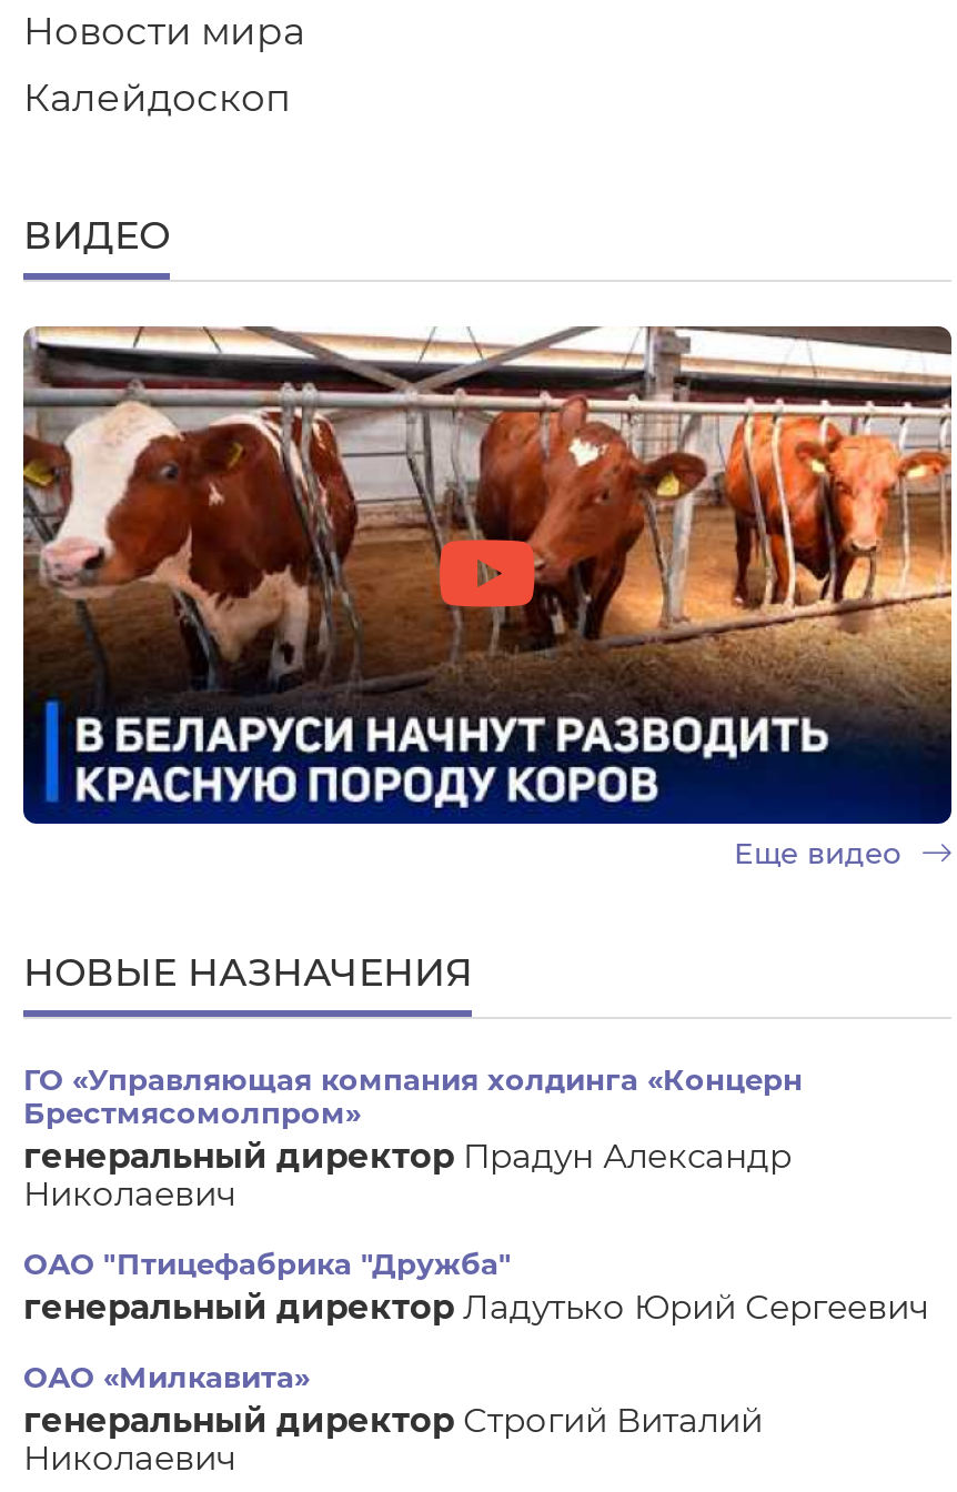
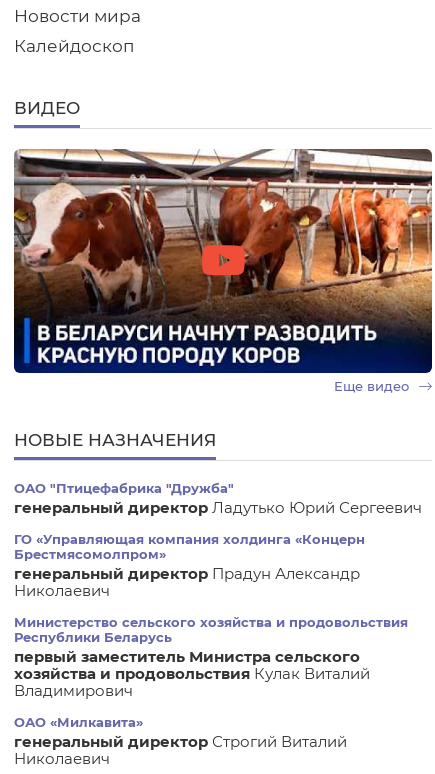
+ Министерство сельского хозяйства и продовольствия
+ Республики Беларусь
+ первый заместитель Министра сельского
+ хозяйства и продовольствия Кулак Виталий
+ Владимирович

moved up: ОАО "Птицефабрика "Дружба" | генеральный директор Ладутько Юрий Сергеевич
